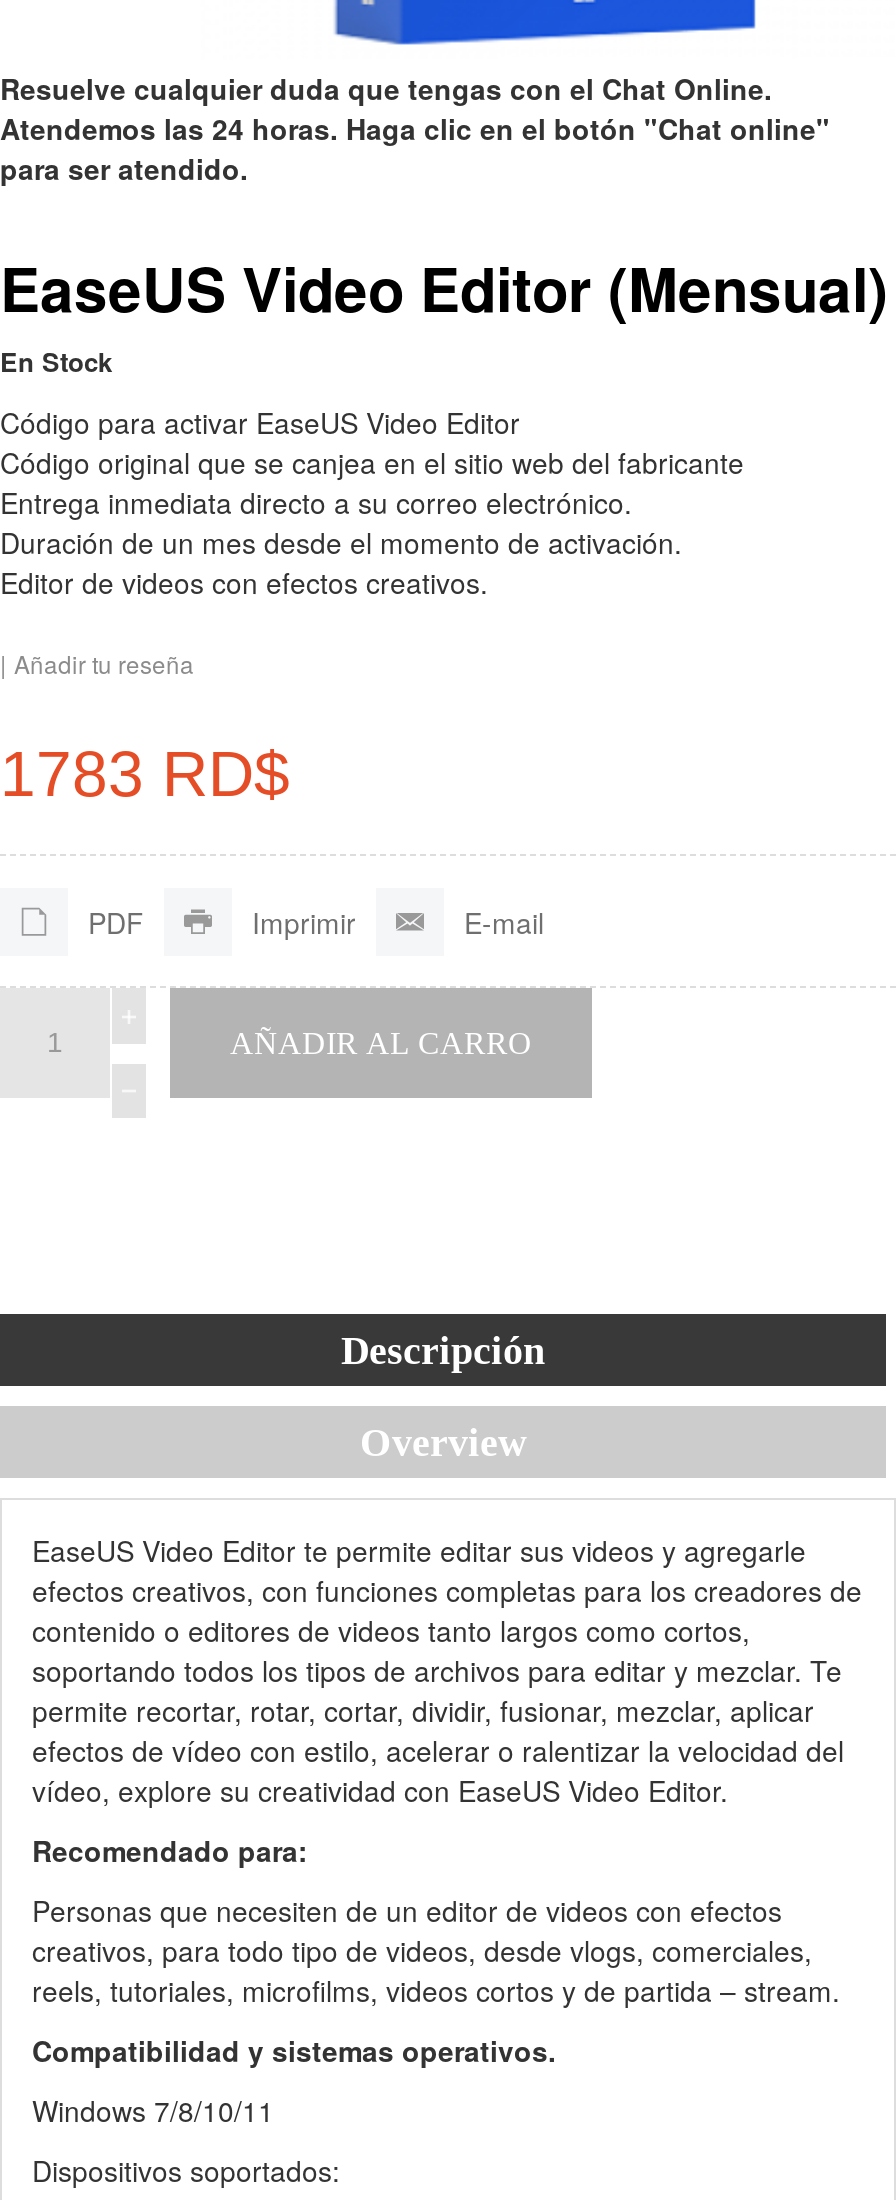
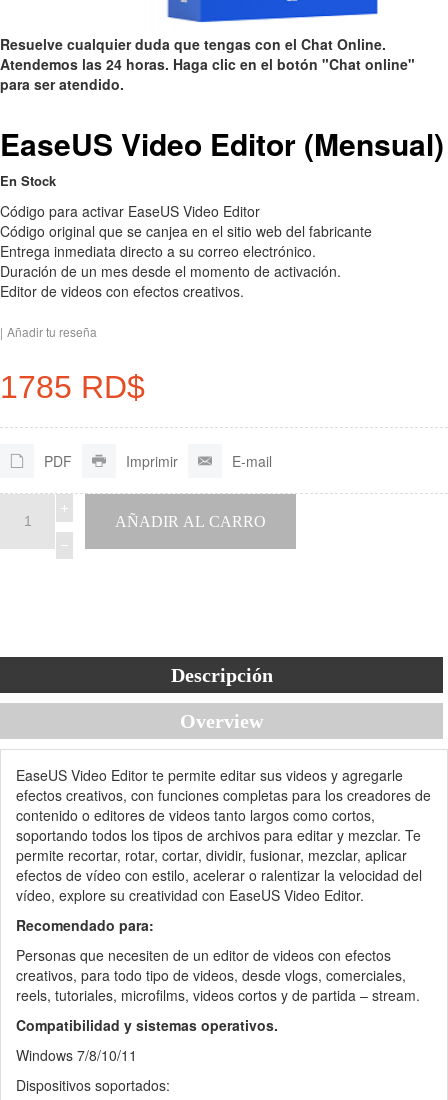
- 1783 RD$
+ 1785 RD$
